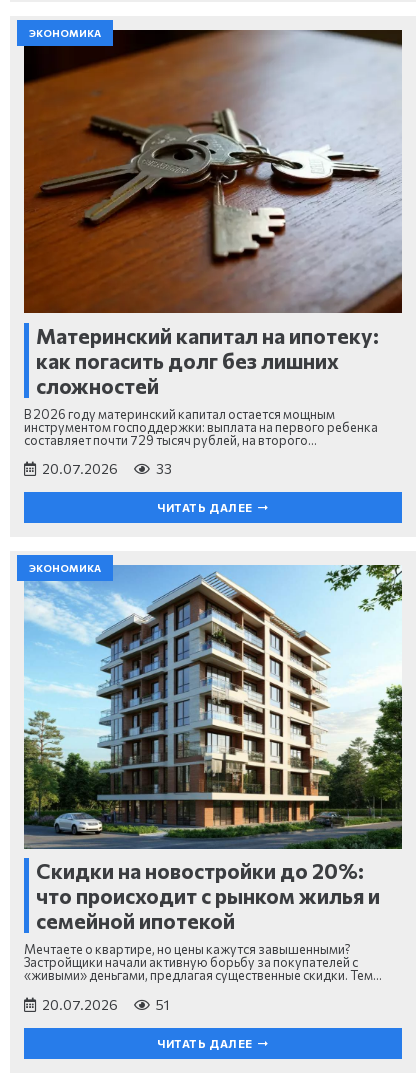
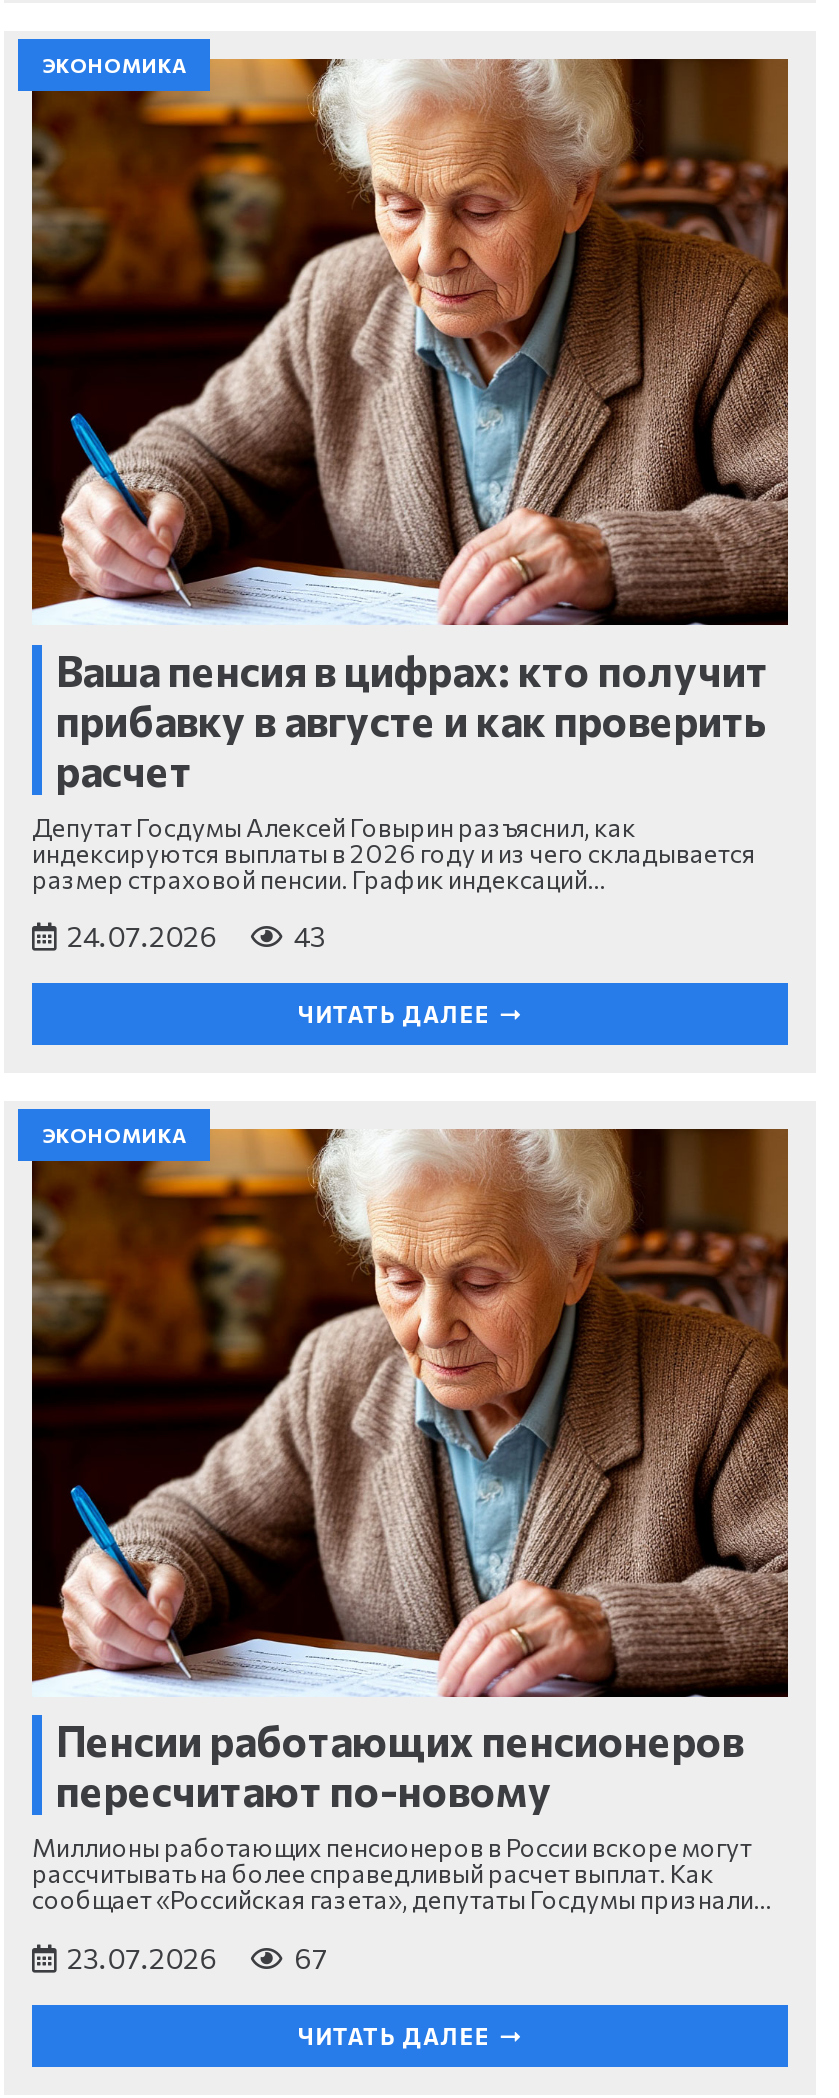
- [image]
- Материнский капитал на ипотеку:
- как погасить долг без лишних
- сложностей
- В 2026 году материнский капитал остается мощным
- инструментом господдержки: выплата на первого ребенка
- составляет почти 729 тысяч рублей, на второго…
+ [image]
+ Ваша пенсия в цифрах: кто получит
+ прибавку в августе и как проверить
+ расчет
+ Депутат Госдумы Алексей Говырин разъяснил, как
+ индексируются выплаты в 2026 году и из чего складывается
+ размер страховой пенсии. График индексаций…

- 20.07.2026
- 33
+ 24.07.2026
+ 43

- [image]
- Скидки на новостройки до 20%:
- что происходит с рынком жилья и
- семейной ипотекой
- Мечтаете о квартире, но цены кажутся завышенными?
- Застройщики начали активную борьбу за покупателей с
- «живыми» деньгами, предлагая существенные скидки. Тем…
+ [image]
+ Пенсии работающих пенсионеров
+ пересчитают по-новому
+ Миллионы работающих пенсионеров в России вскоре могут
+ рассчитывать на более справедливый расчет выплат. Как
+ сообщает «Российская газета», депутаты Госдумы признали…

- 20.07.2026
- 51
+ 23.07.2026
+ 67
